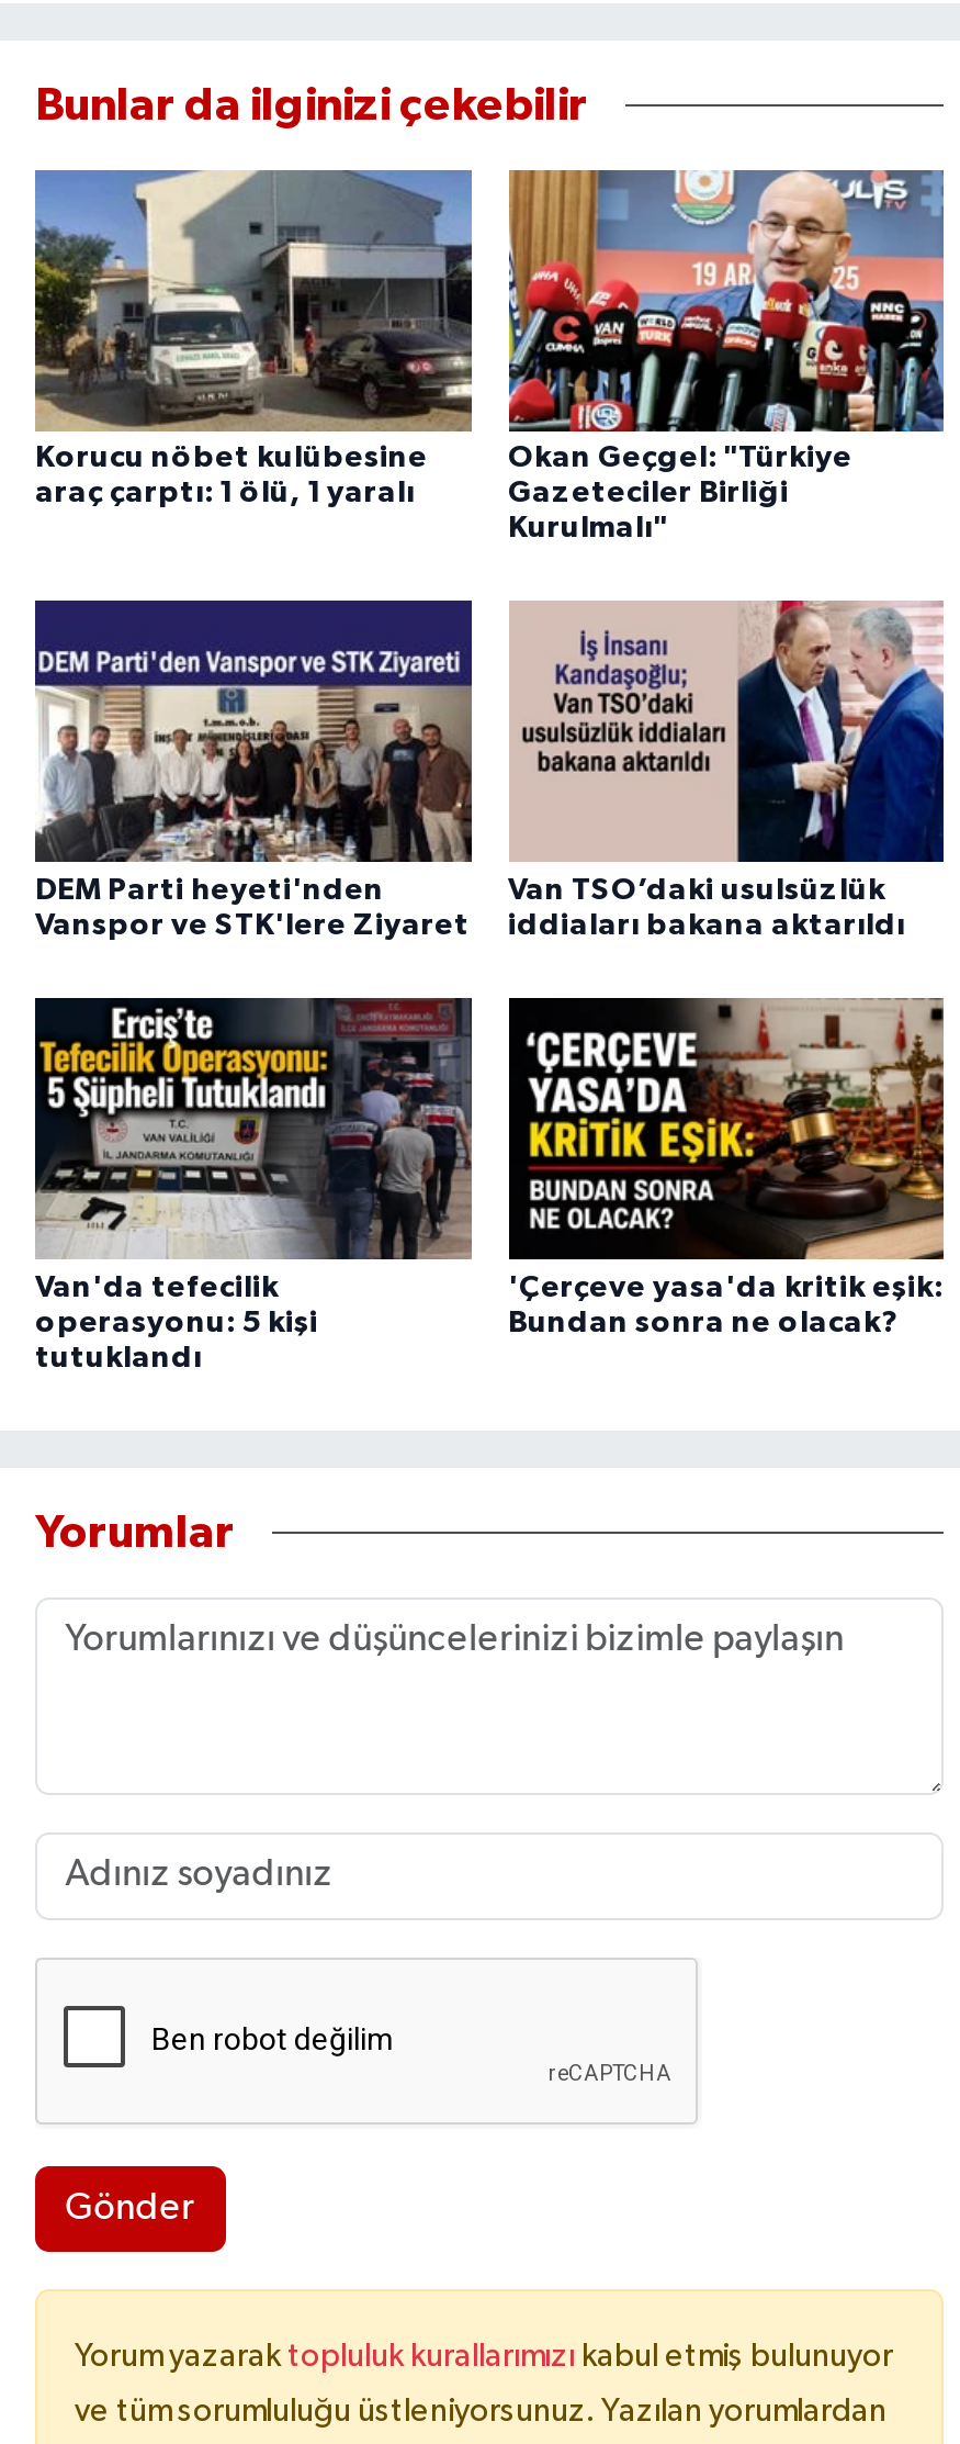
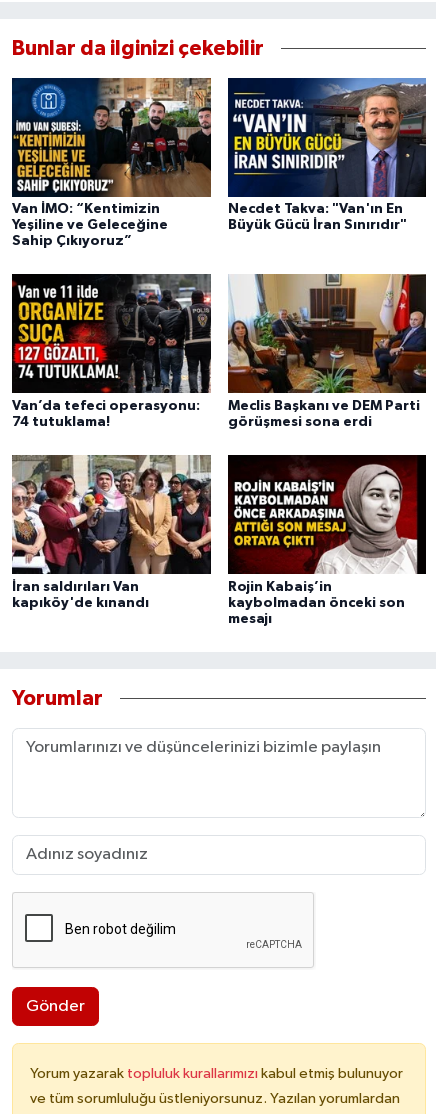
- [image]
- Korucu nöbet kulübesine
- araç çarptı: 1 ölü, 1 yaralı
+ [image]
+ Van İMO: “Kentimizin
+ Yeşiline ve Geleceğine
+ Sahip Çıkıyoruz”

- [image]
- Okan Geçgel: "Türkiye
- Gazeteciler Birliği
- Kurulmalı"
+ [image]
+ Necdet Takva: "Van'ın En
+ Büyük Gücü İran Sınırıdır"

- [image]
- DEM Parti heyeti'nden
- Vanspor ve STK'lere Ziyaret
+ [image]
+ Van’da tefeci operasyonu:
+ 74 tutuklama!

- [image]
- Van TSO’daki usulsüzlük
- iddiaları bakana aktarıldı
+ [image]
+ Meclis Başkanı ve DEM Parti
+ görüşmesi sona erdi

- [image]
- Van'da tefecilik
- operasyonu: 5 kişi
- tutuklandı
+ [image]
+ İran saldırıları Van
+ kapıköy'de kınandı

- [image]
- 'Çerçeve yasa'da kritik eşik:
- Bundan sonra ne olacak?
+ [image]
+ Rojin Kabaiş’in
+ kaybolmadan önceki son
+ mesajı
